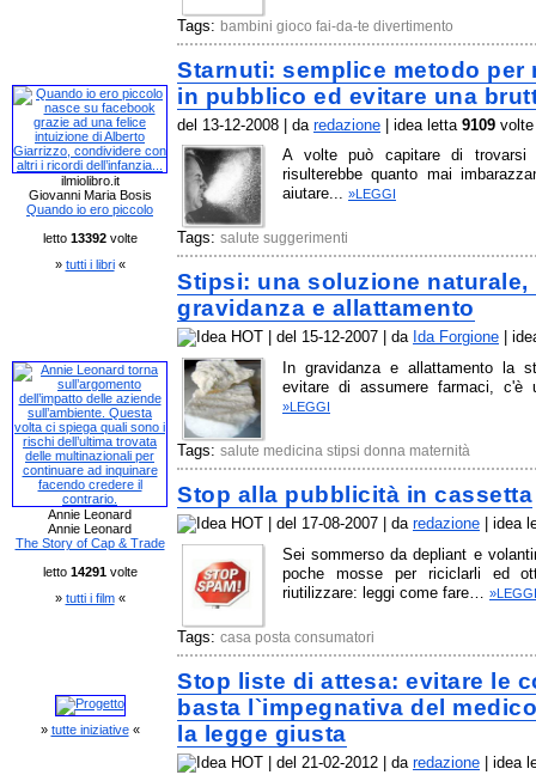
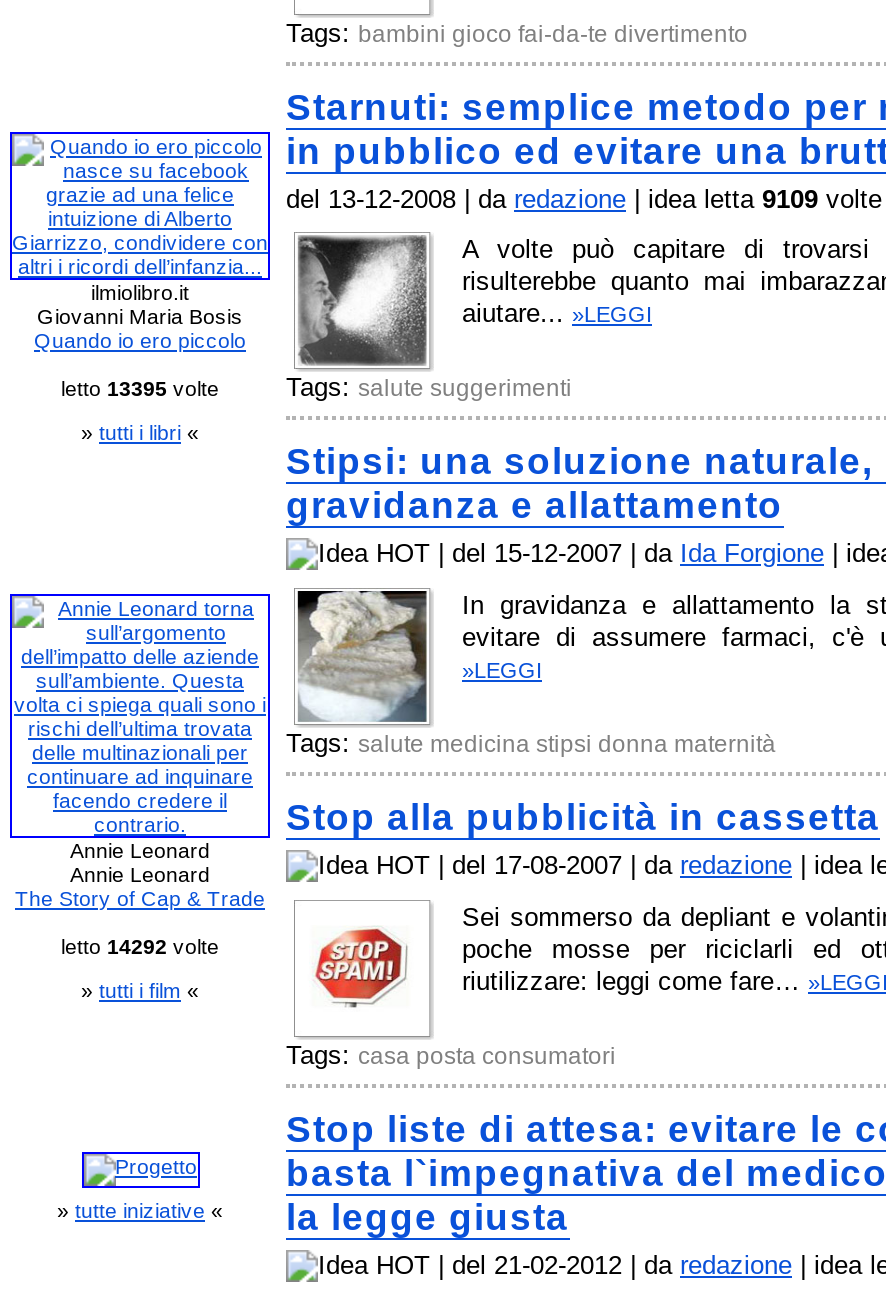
- letto 13392 volte
+ letto 13395 volte

- letto 14291 volte
+ letto 14292 volte
